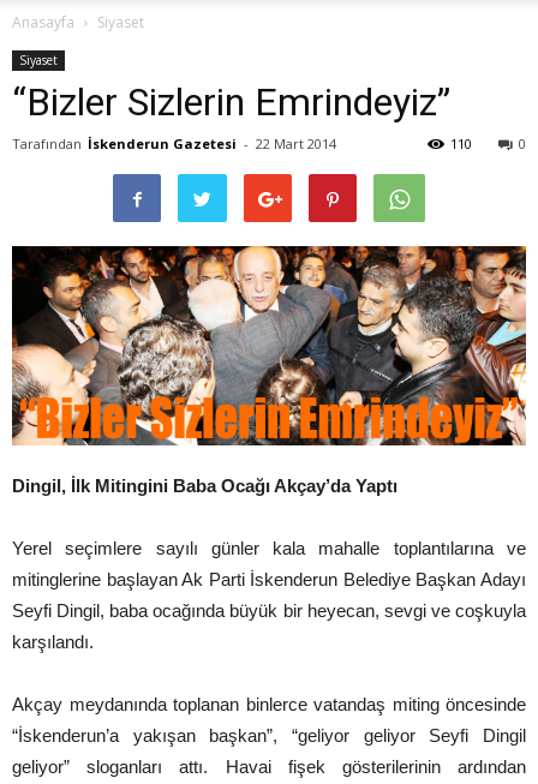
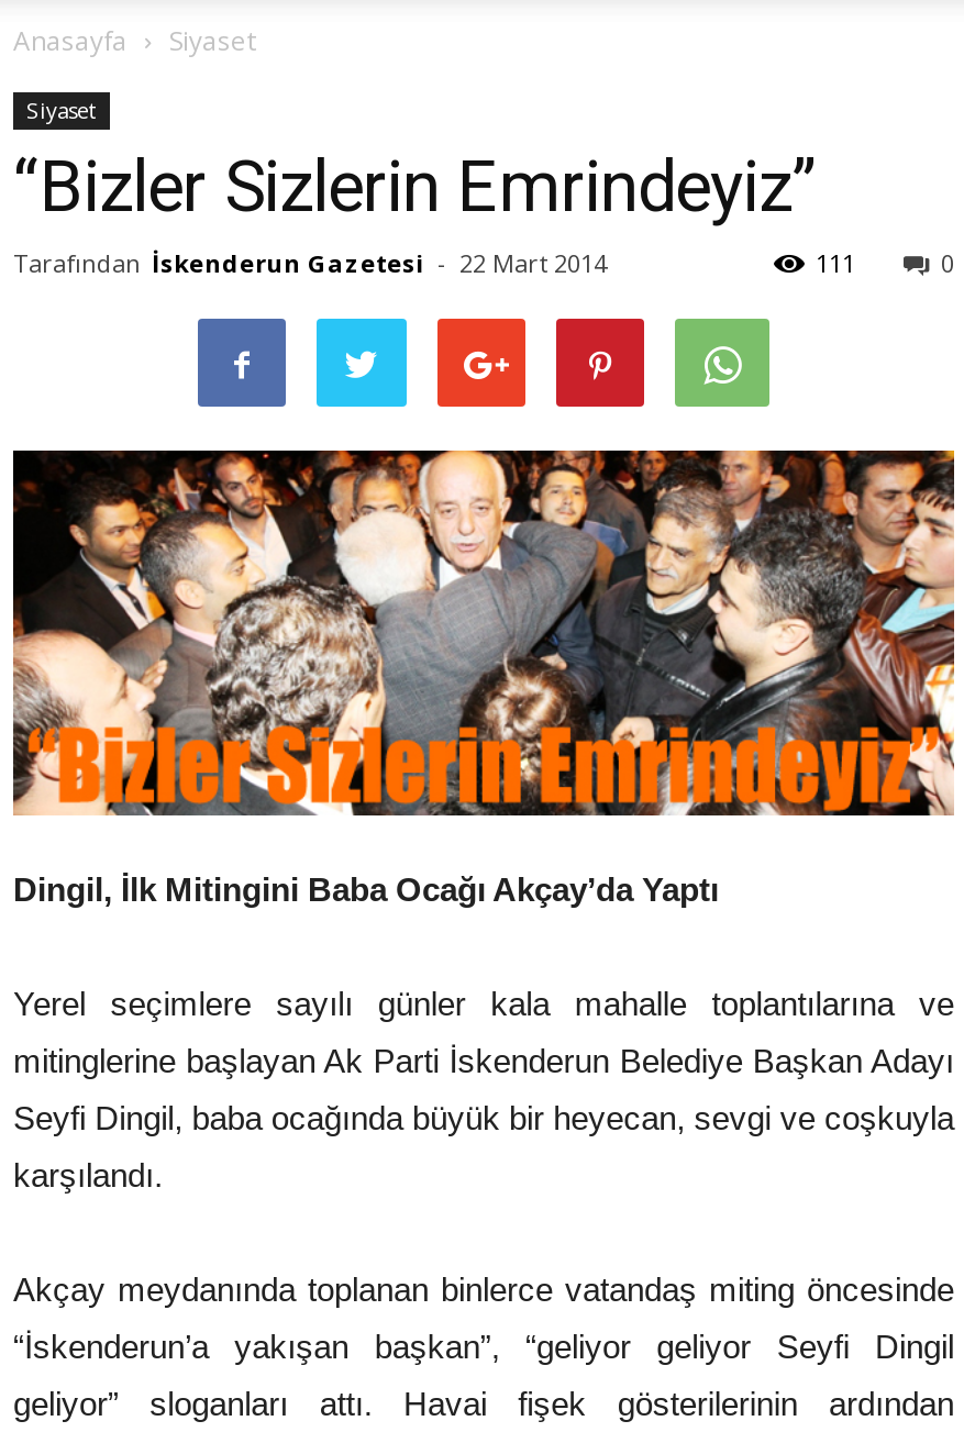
- 110
+ 111
